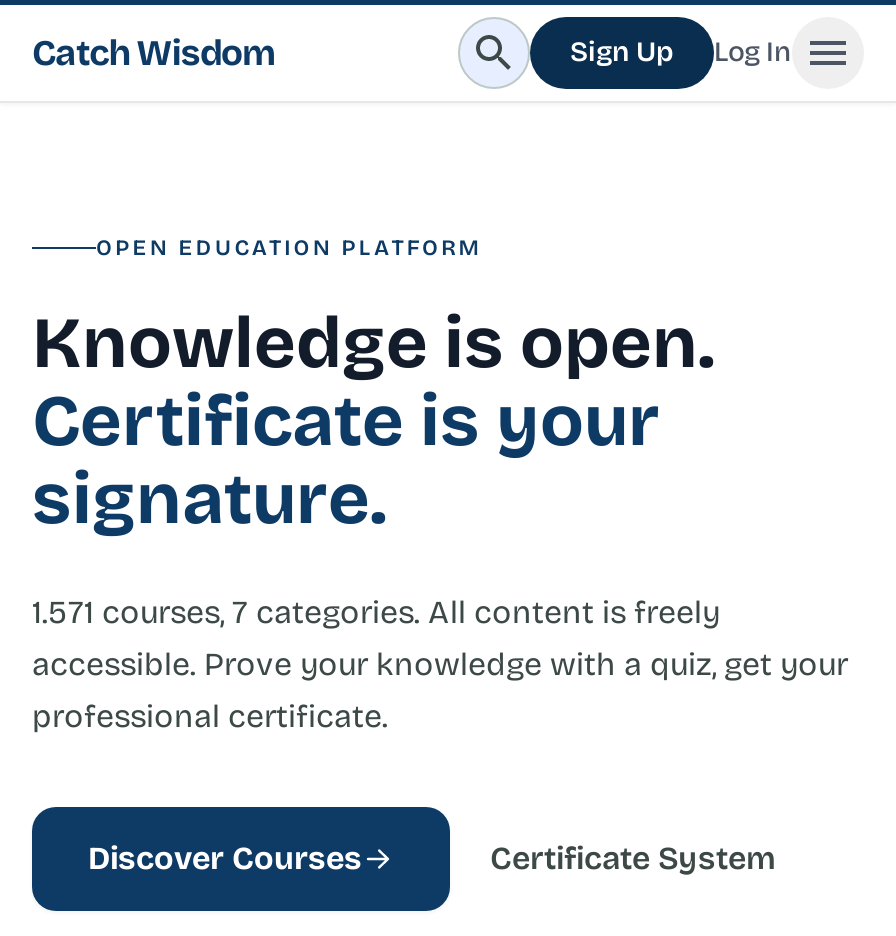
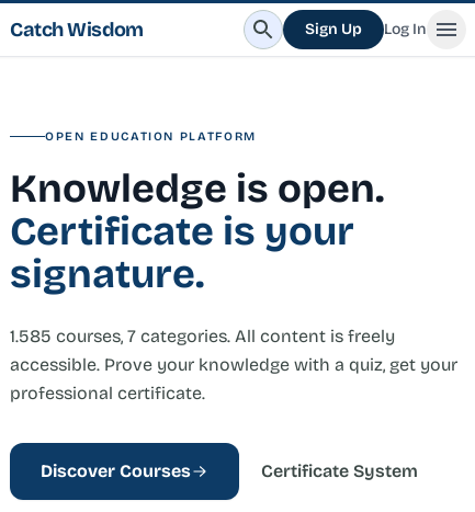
- 1.571 courses, 7 categories. All content is freely
+ 1.585 courses, 7 categories. All content is freely
